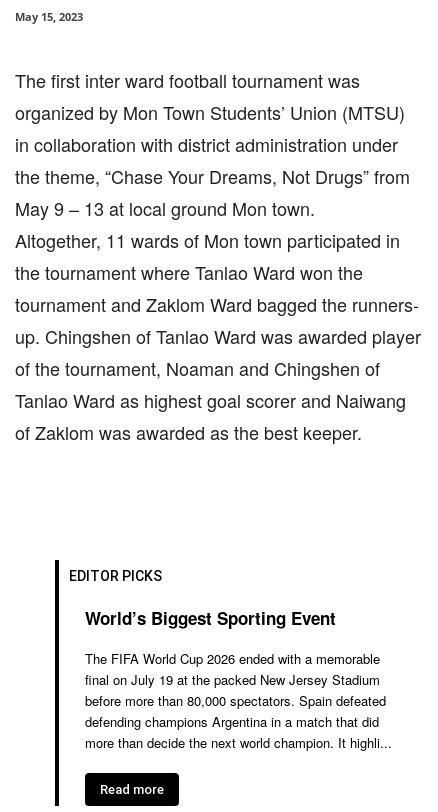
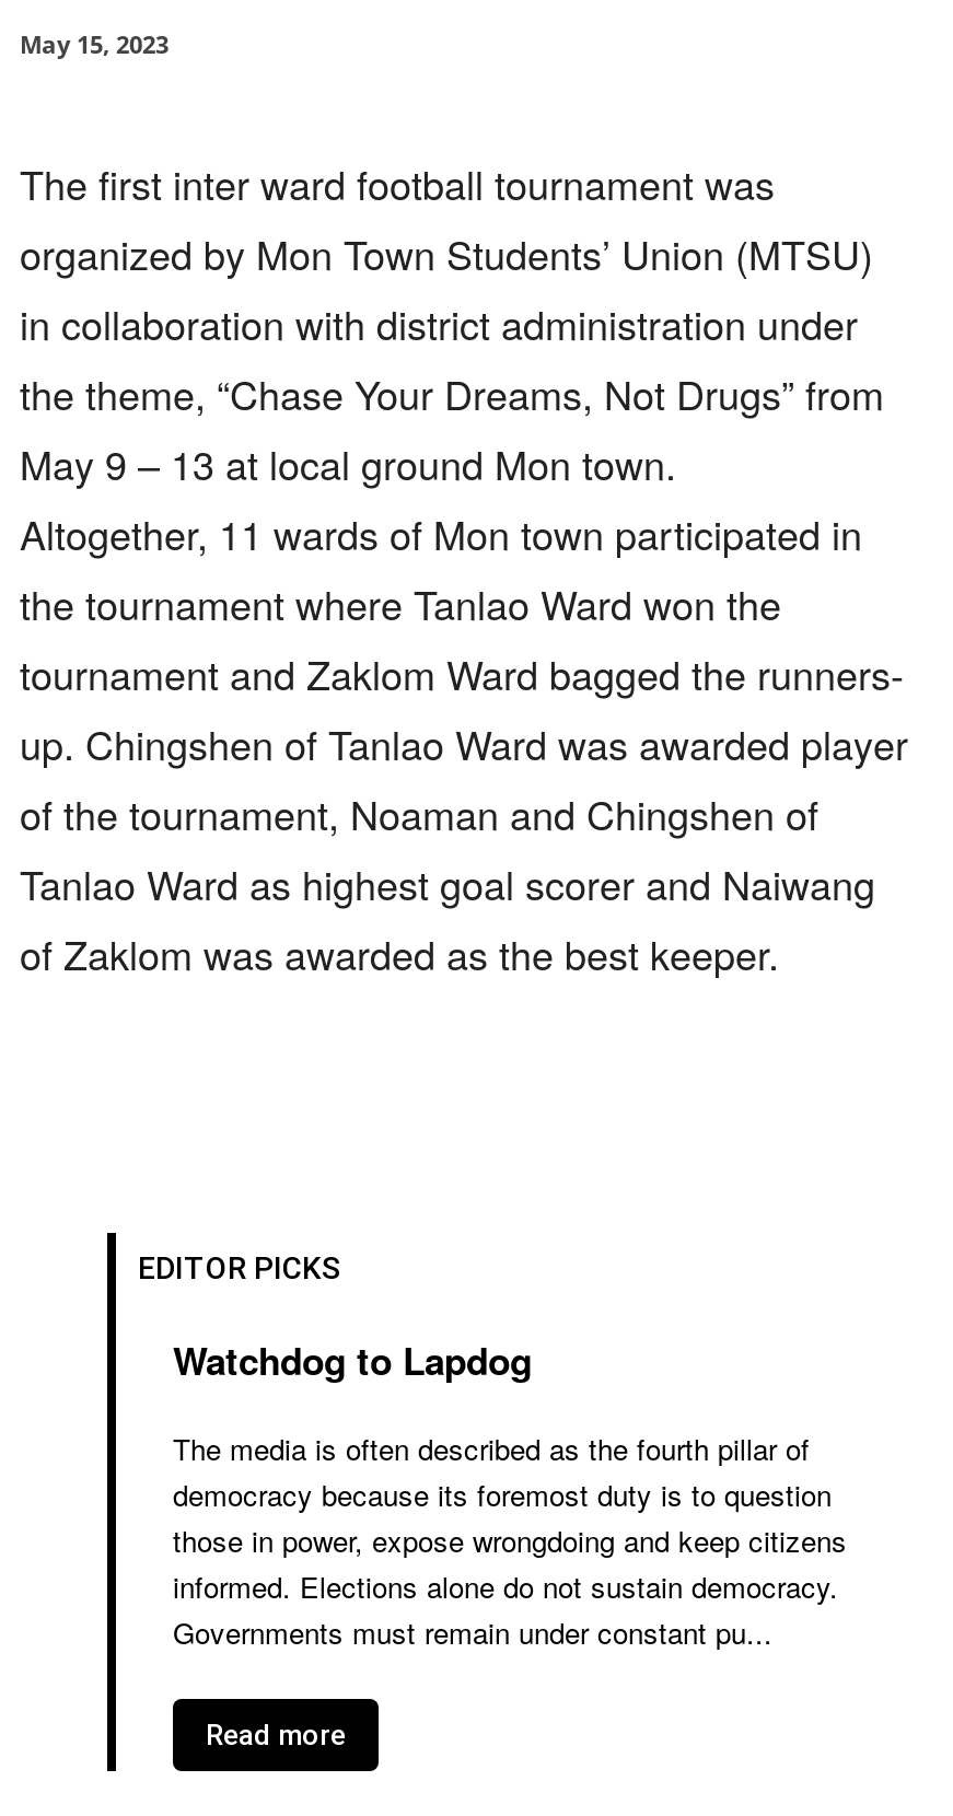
- World’s Biggest Sporting Event
+ Watchdog to Lapdog

- The FIFA World Cup 2026 ended with a memorable
- final on July 19 at the packed New Jersey Stadium
- before more than 80,000 spectators. Spain defeated
- defending champions Argentina in a match that did
- more than decide the next world champion. It highli...
+ The media is often described as the fourth pillar of
+ democracy because its foremost duty is to question
+ those in power, expose wrongdoing and keep citizens
+ informed. Elections alone do not sustain democracy.
+ Governments must remain under constant pu...
